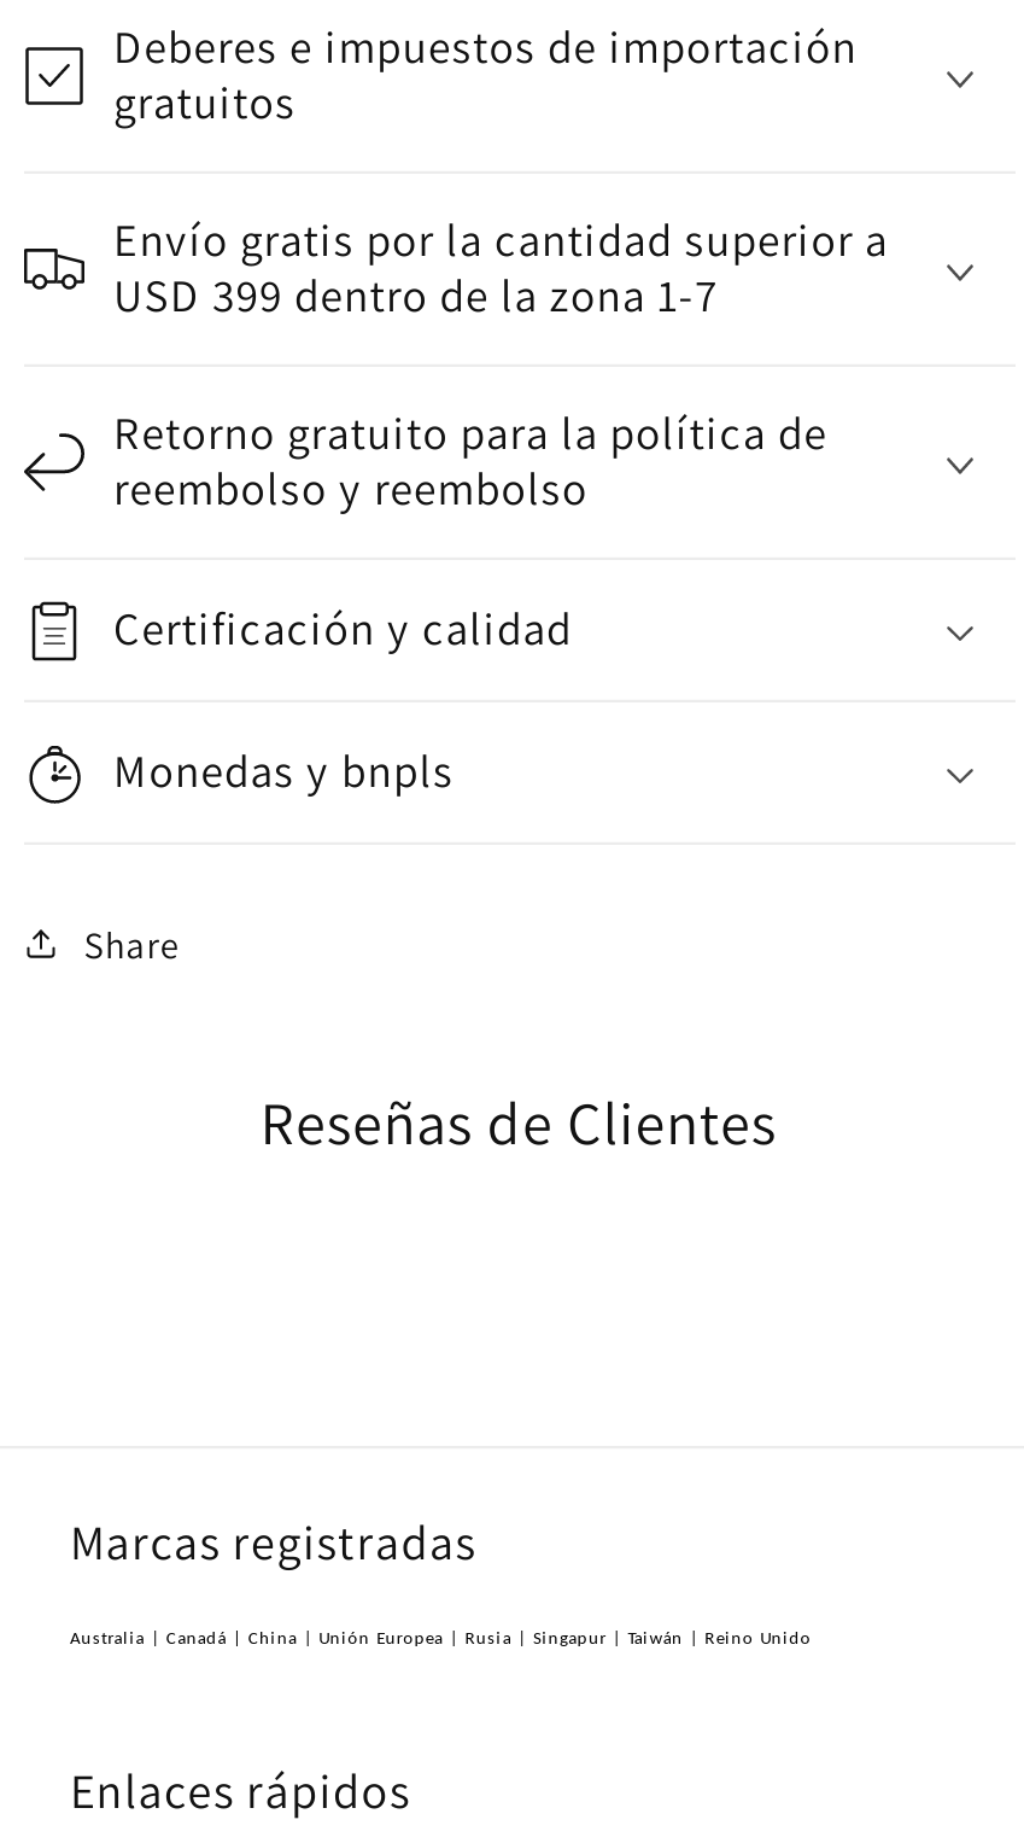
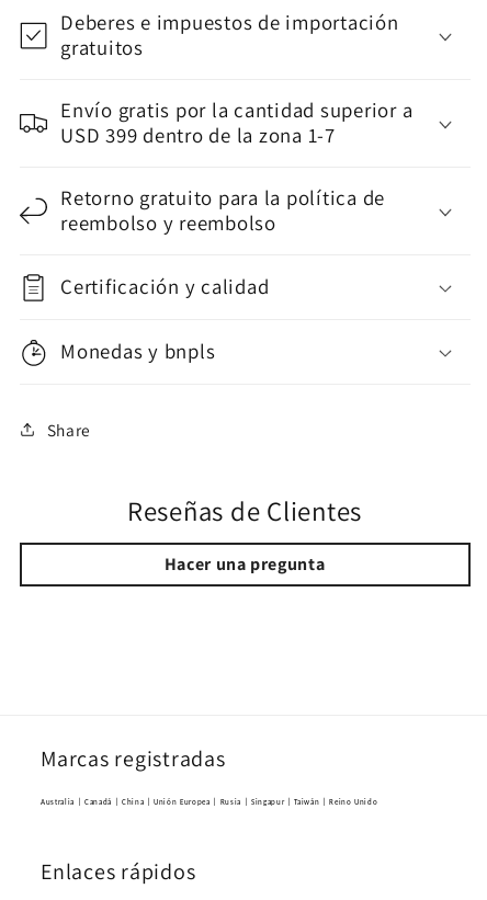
+ Hacer una pregunta
